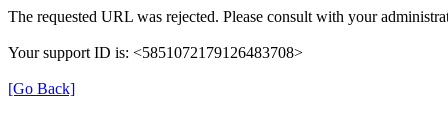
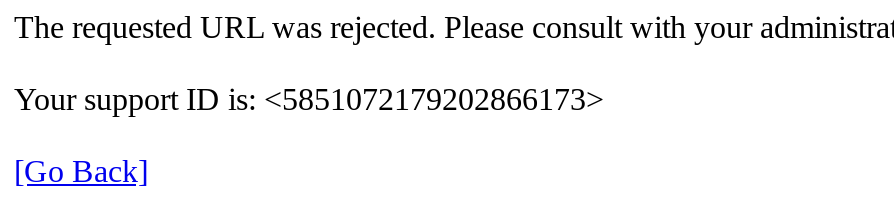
- Your support ID is: <5851072179126483708>
+ Your support ID is: <5851072179202866173>
